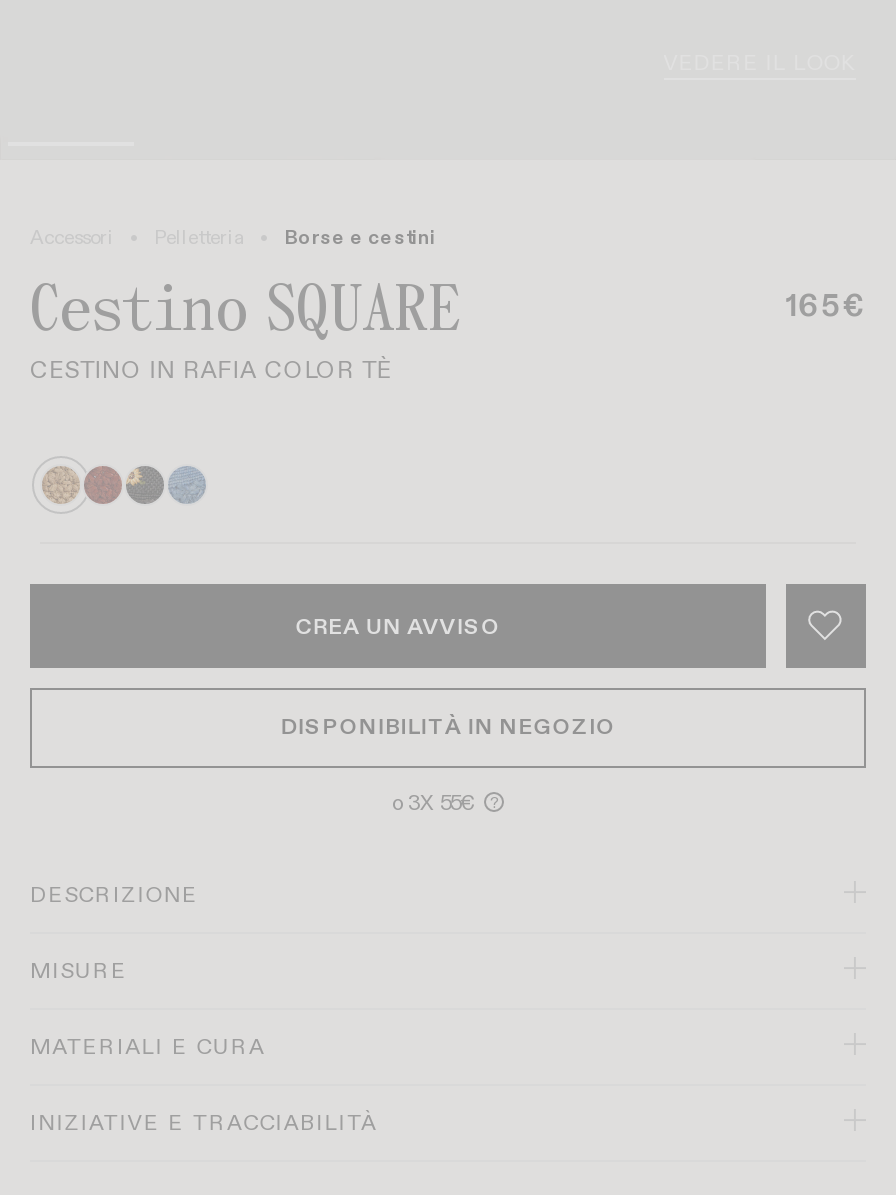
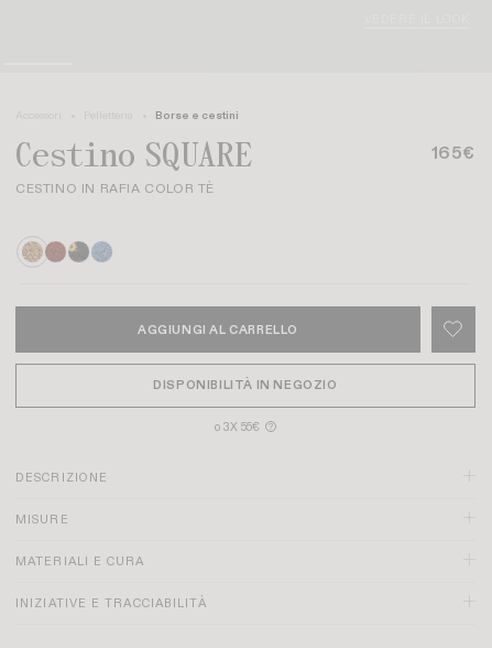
- CREA UN AVVISO
+ AGGIUNGI AL CARRELLO
